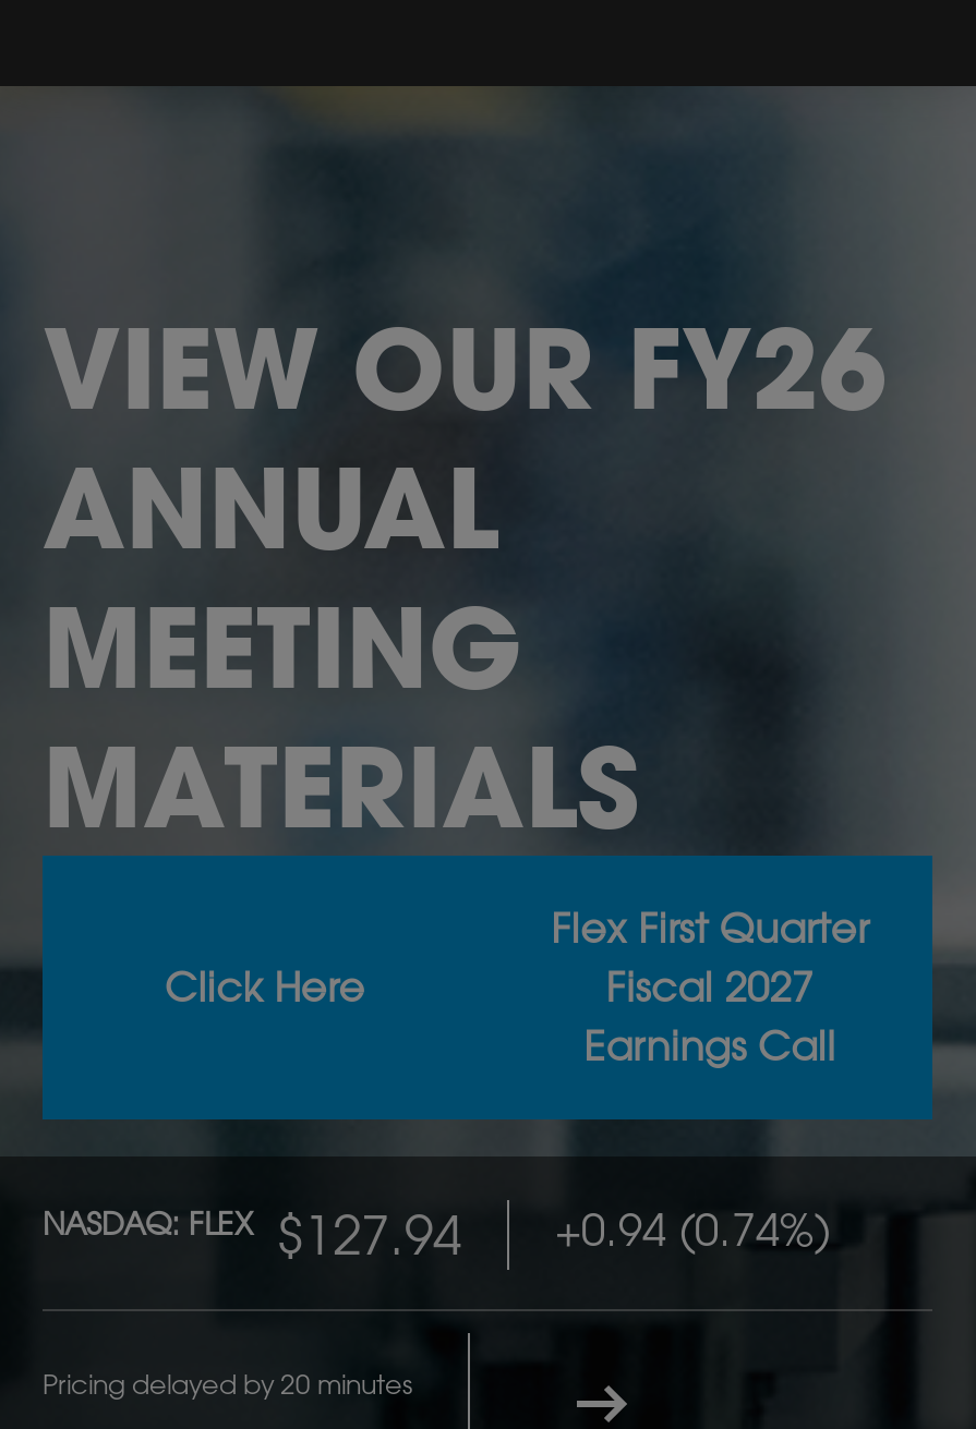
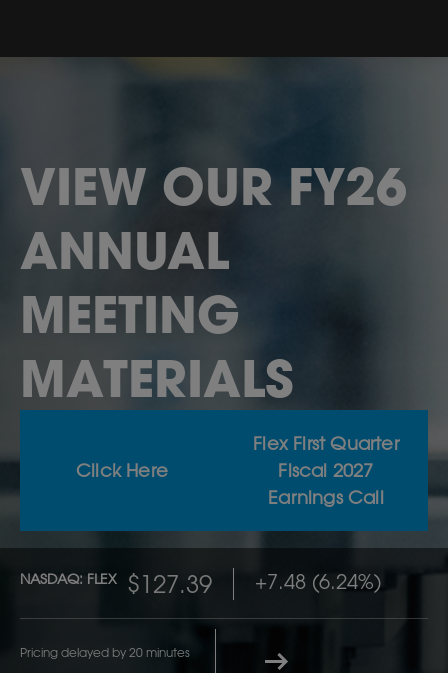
- 127.94
+ 127.39

- +0.94 (0.74%)
+ +7.48 (6.24%)
